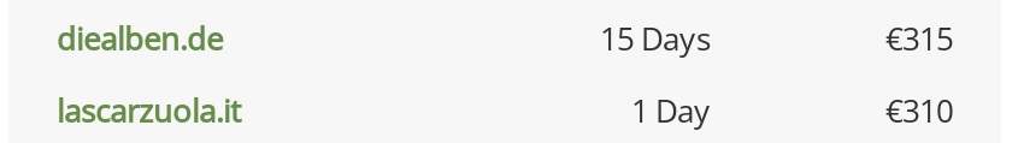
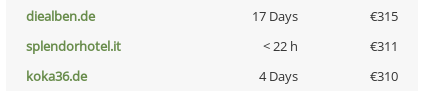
- 15 Days
+ 17 Days

- lascarzuola.it
- 1 Day
+ splendorhotel.it
+ < 22 h
+ €311
+ koka36.de
+ 4 Days
